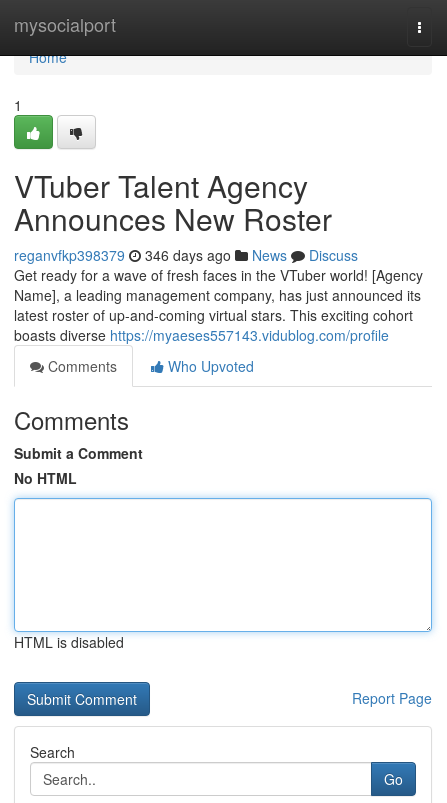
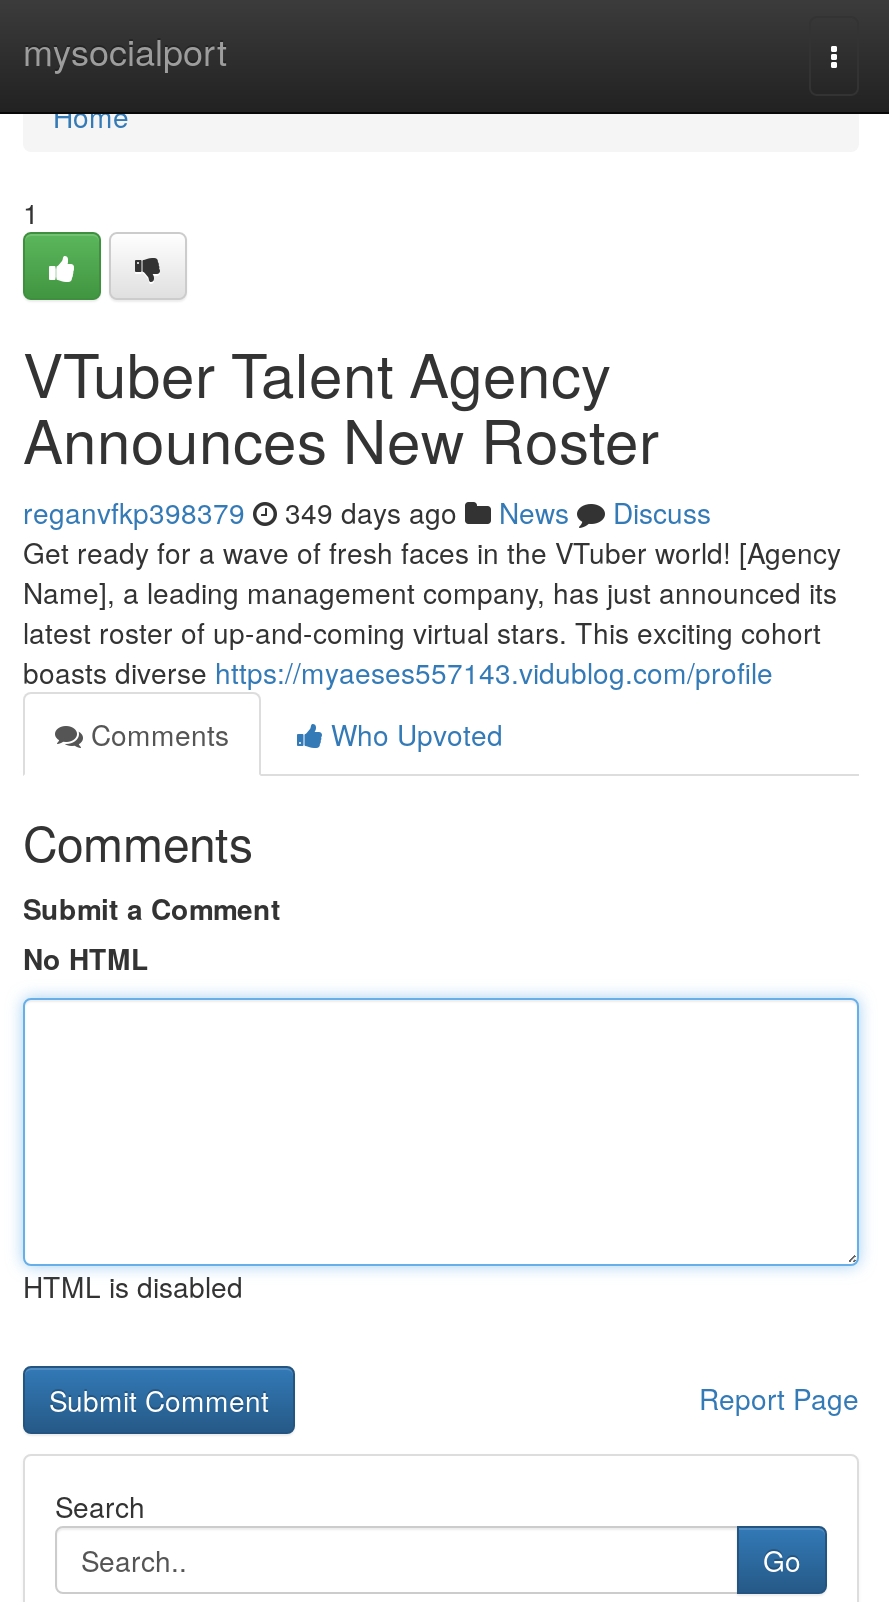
- reganvfkp398379 346 days ago News Discuss
+ reganvfkp398379 349 days ago News Discuss
